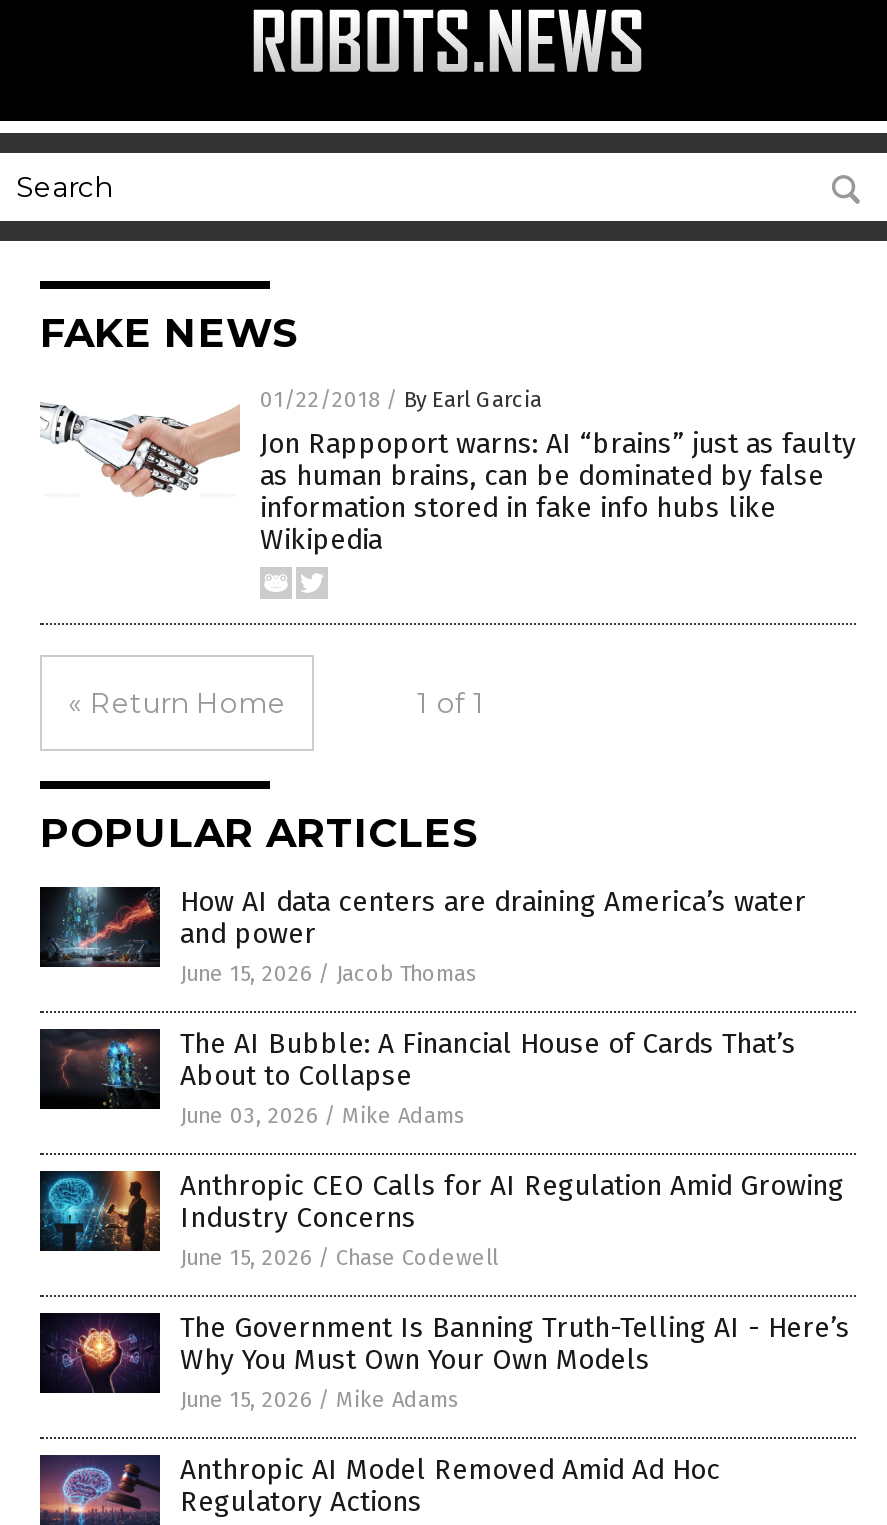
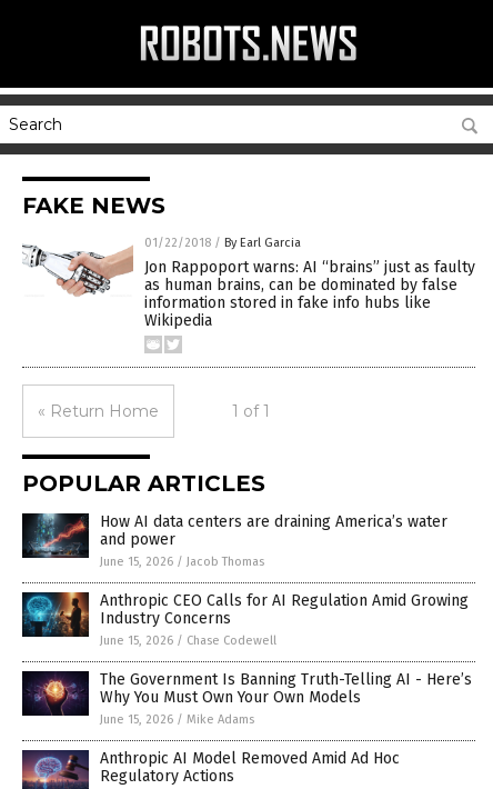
- [image]
- The AI Bubble: A Financial House of Cards That’s
- About to Collapse
- June 03, 2026 / Mike Adams
